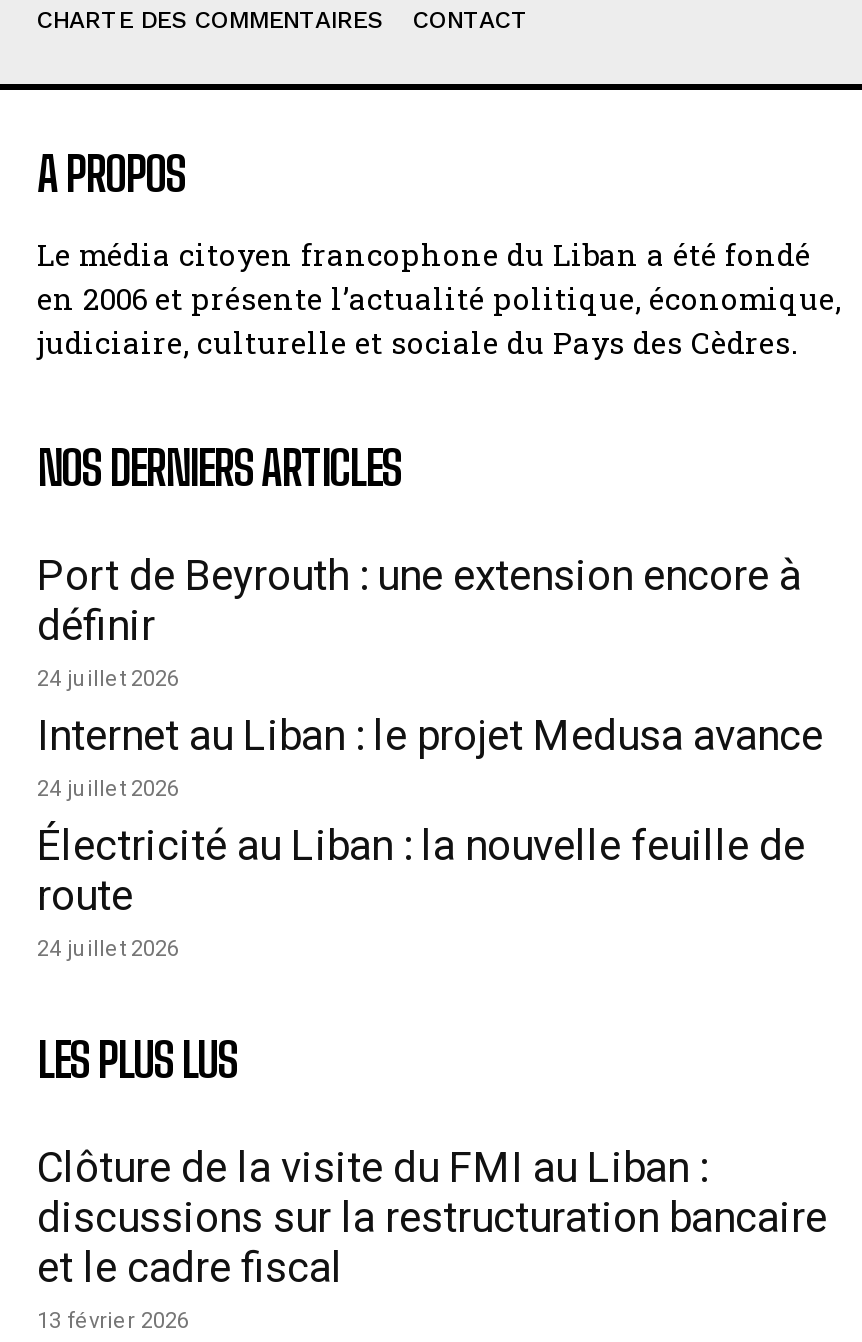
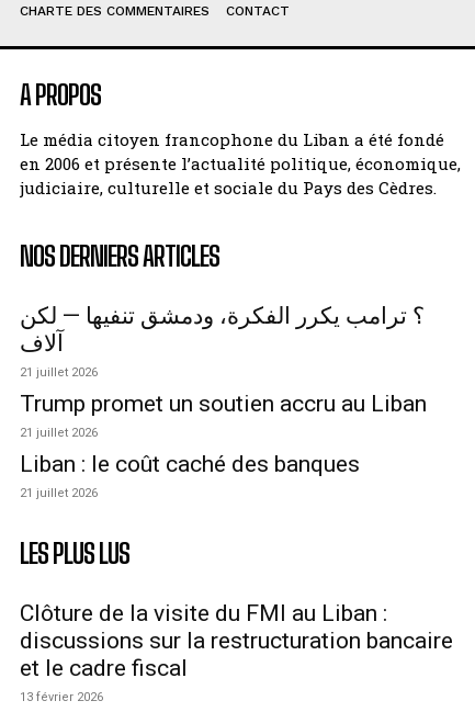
- Port de Beyrouth : une extension encore à
- définir
- 24 juillet 2026
- Internet au Liban : le projet Medusa avance
- 24 juillet 2026
- Électricité au Liban : la nouvelle feuille de
- route
- 24 juillet 2026
+ ؟ ترامب يكرر الفكرة، ودمشق تنفيها — لكن
+ آلاف
+ 21 juillet 2026
+ Trump promet un soutien accru au Liban
+ 21 juillet 2026
+ Liban : le coût caché des banques
+ 21 juillet 2026
